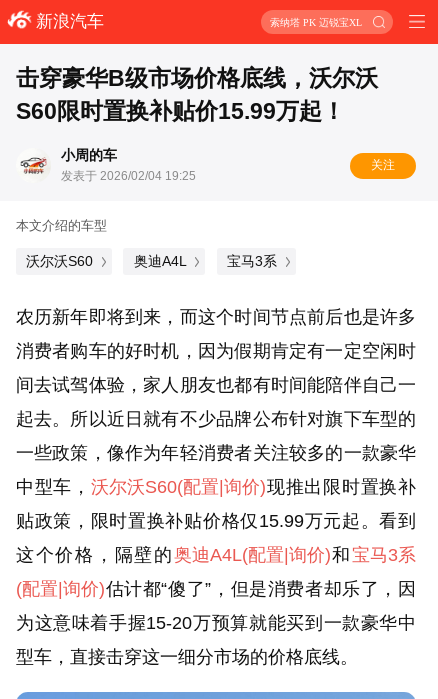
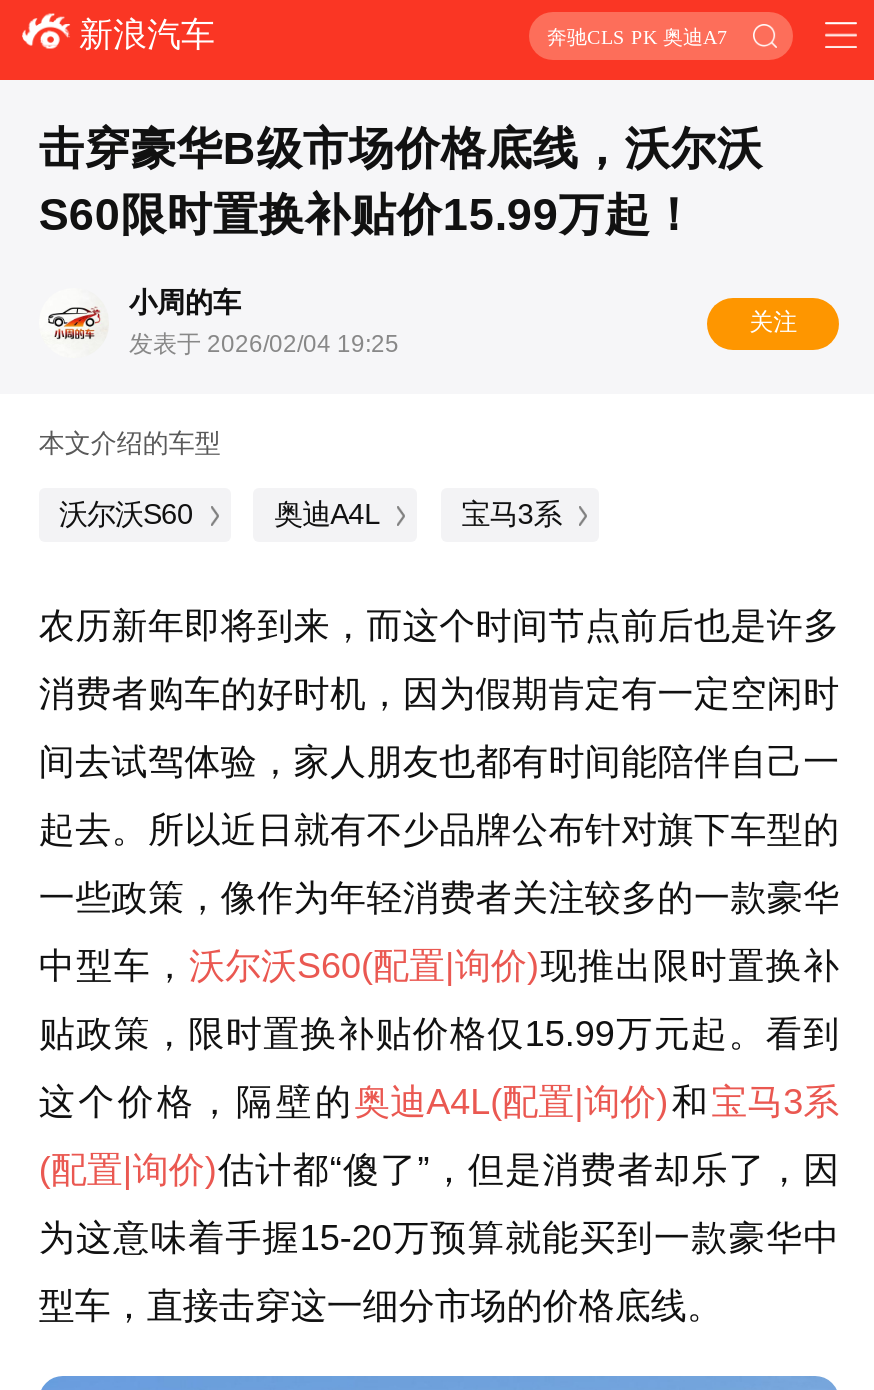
- 索纳塔 PK 迈锐宝XL
+ 奔驰CLS PK 奥迪A7
